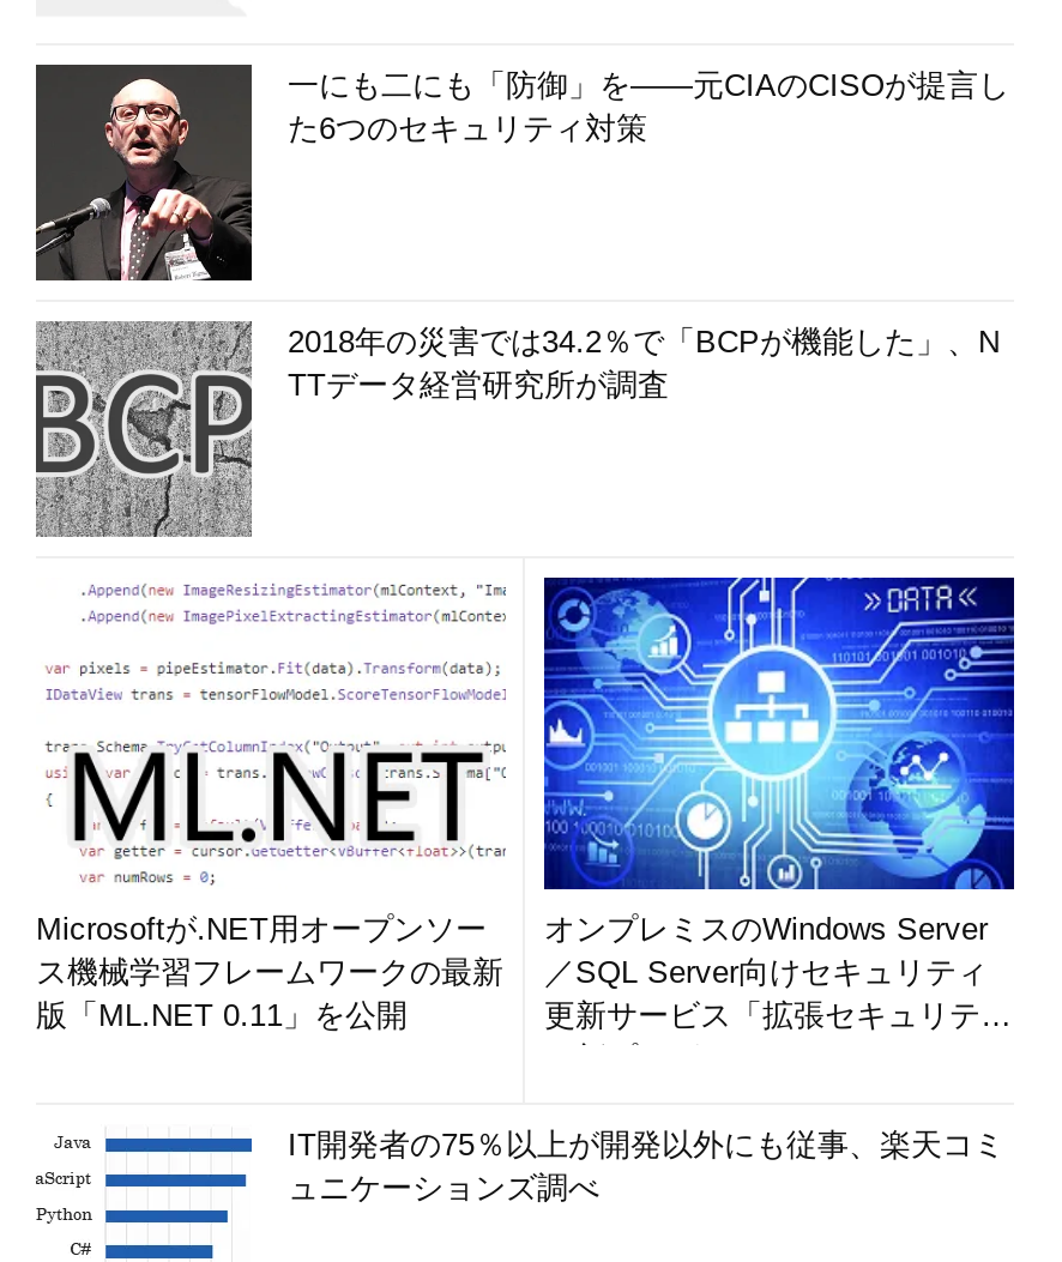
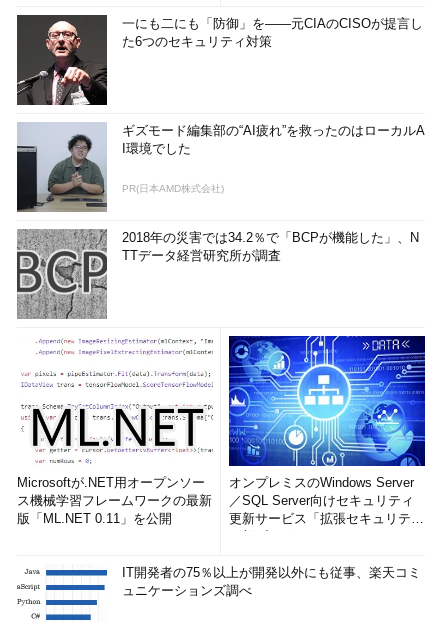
+ [image]
+ ギズモード編集部の“AI疲れ”を救ったのはローカルA
+ I環境でした
+ PR(日本AMD株式会社)
